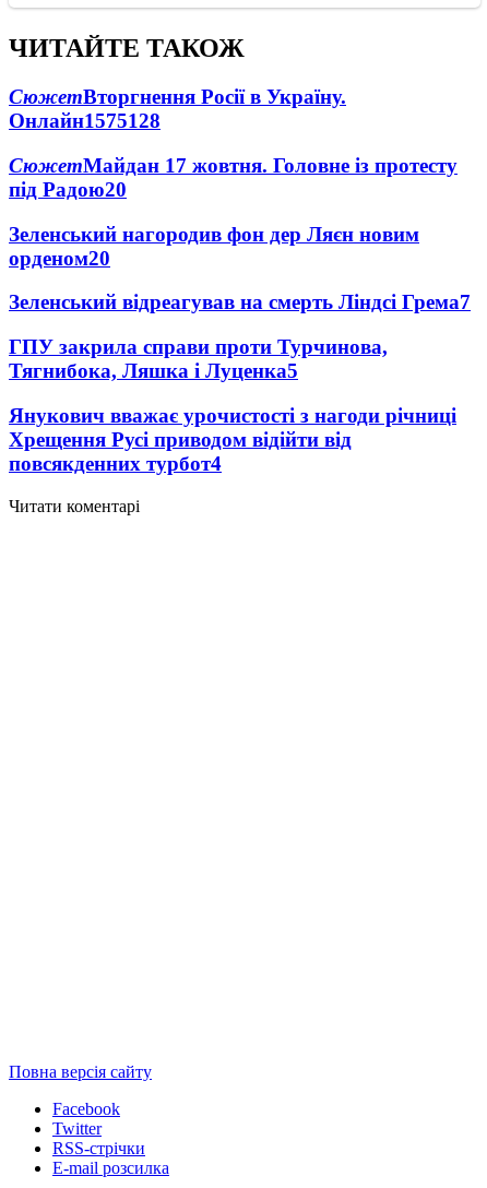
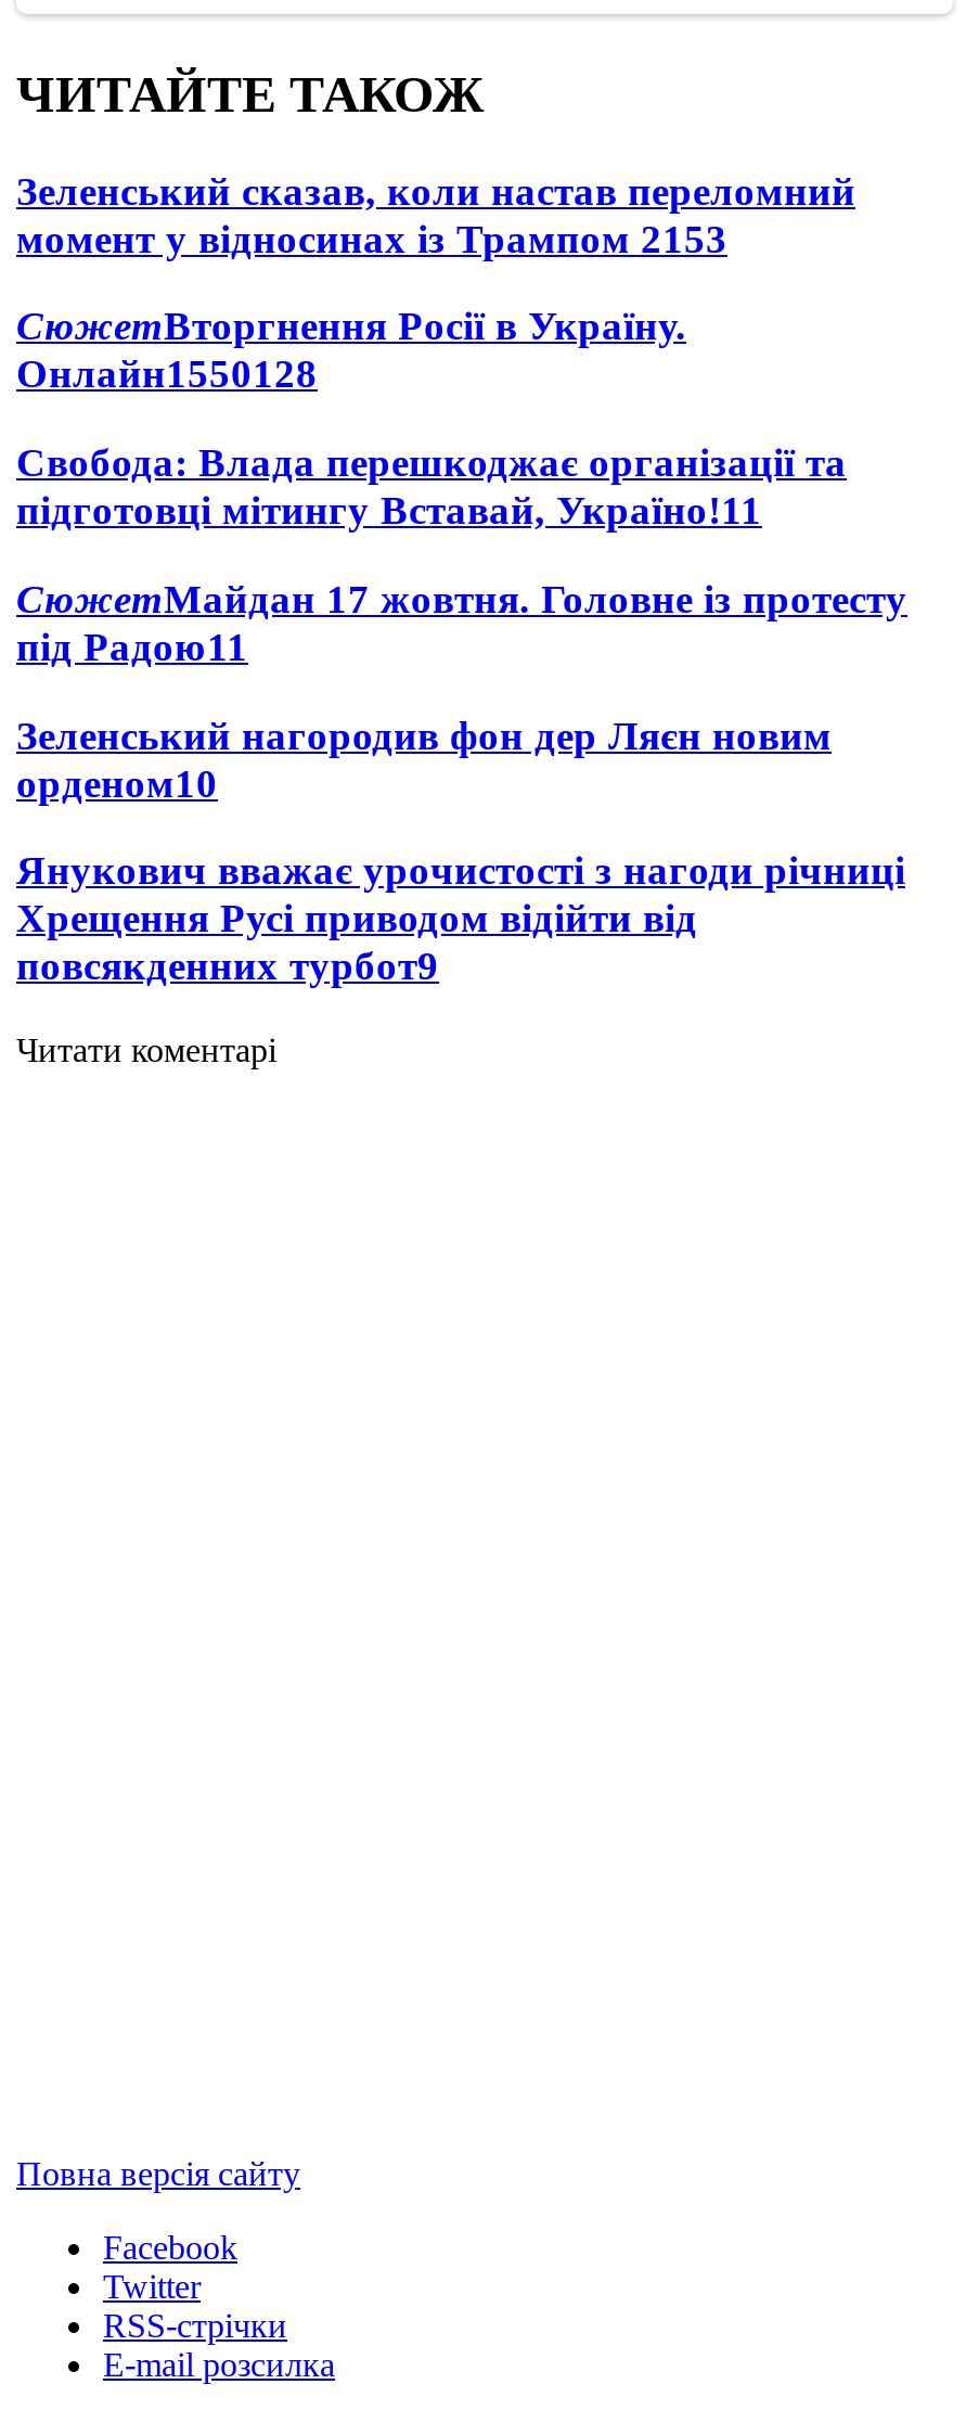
+ Зеленський сказав, коли настав переломний
+ момент у відносинах із Трампом 2153

moved down: СюжетВторгнення Росії в Україну.

- Онлайн1575128
+ Онлайн1550128
+ Свобода: Влада перешкоджає організації та
+ підготовці мітингу Вставай, Україно!11

moved down: СюжетМайдан 17 жовтня. Головне із протесту

- під Радою20
+ під Радою11

moved down: Зеленський нагородив фон дер Ляєн новим

- орденом20
- Зеленський відреагував на смерть Ліндсі Грема7
- ГПУ закрила справи проти Турчинова,
- Тягнибока, Ляшка і Луценка5
+ орденом10

- повсякденних турбот4
+ повсякденних турбот9
